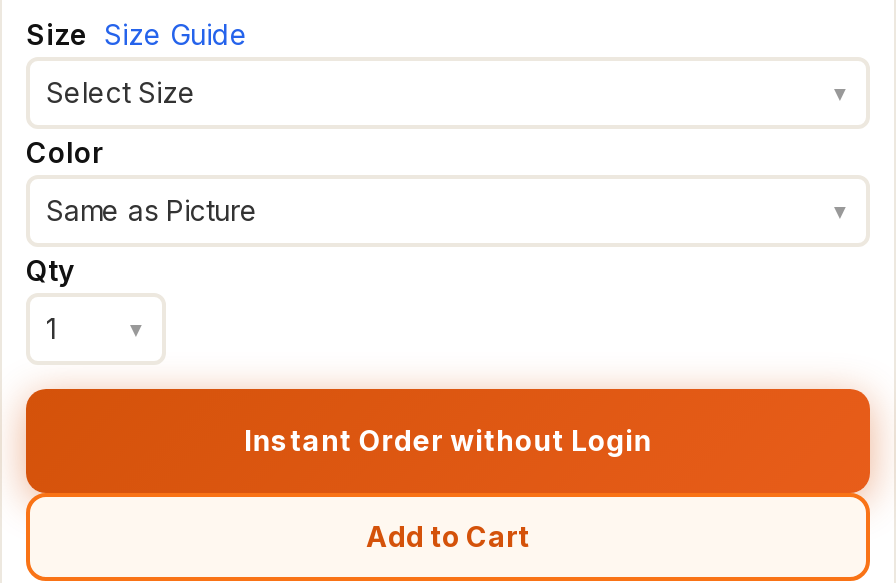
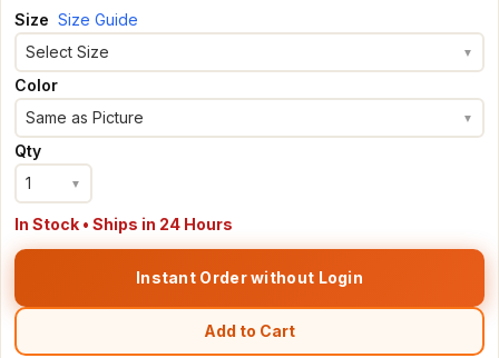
+ In Stock • Ships in 24 Hours
